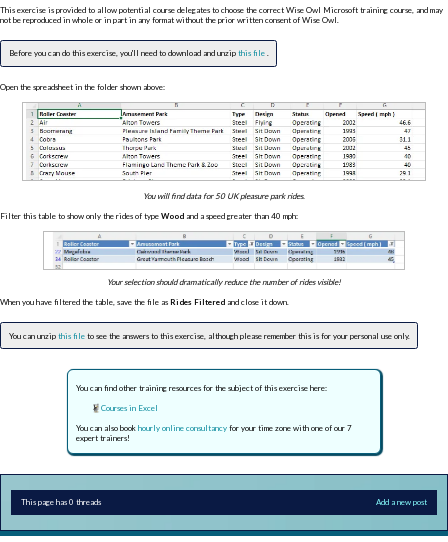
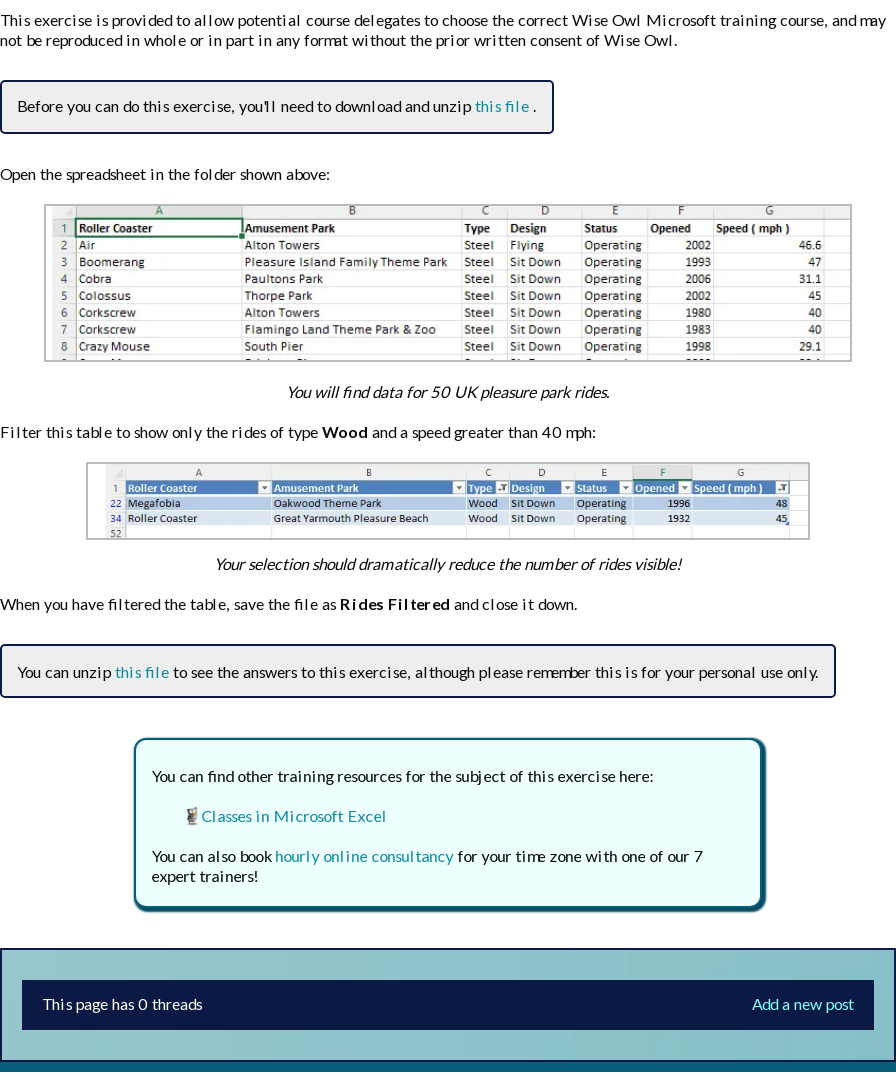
- Courses in Excel
+ Classes in Microsoft Excel
